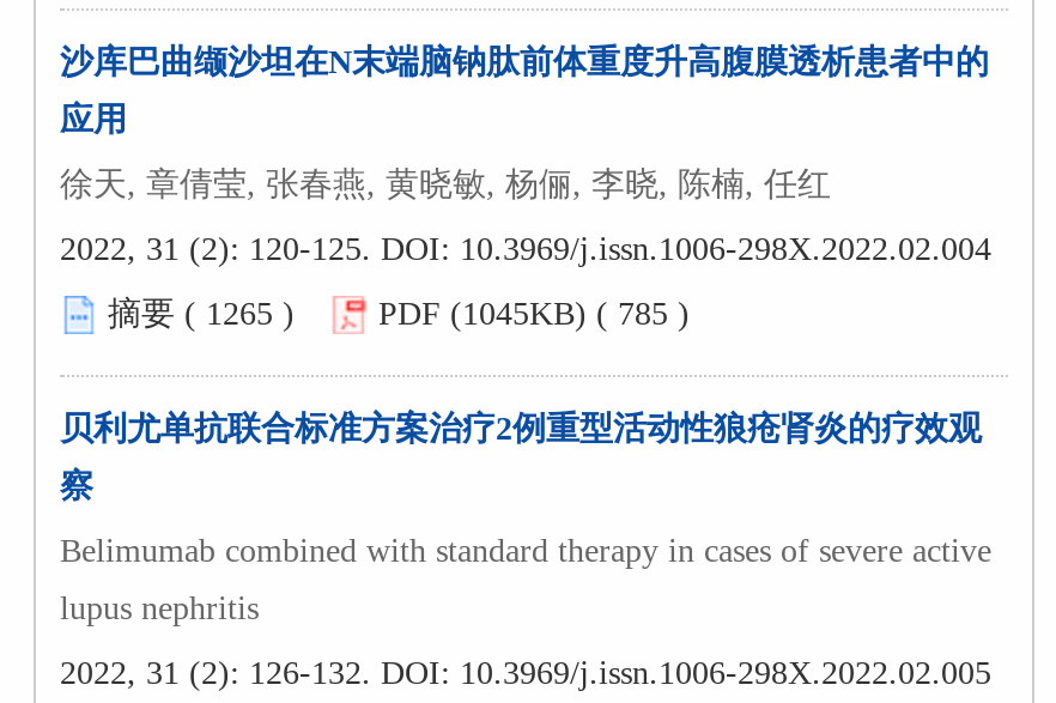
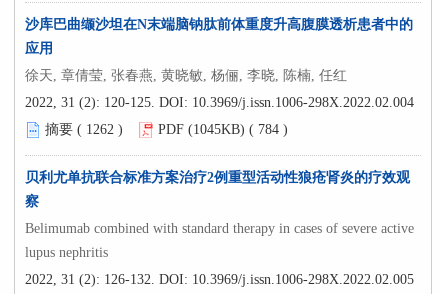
- 摘要 (1265)
+ 摘要 (1262)

- PDF (1045KB) (785)
+ PDF (1045KB) (784)
